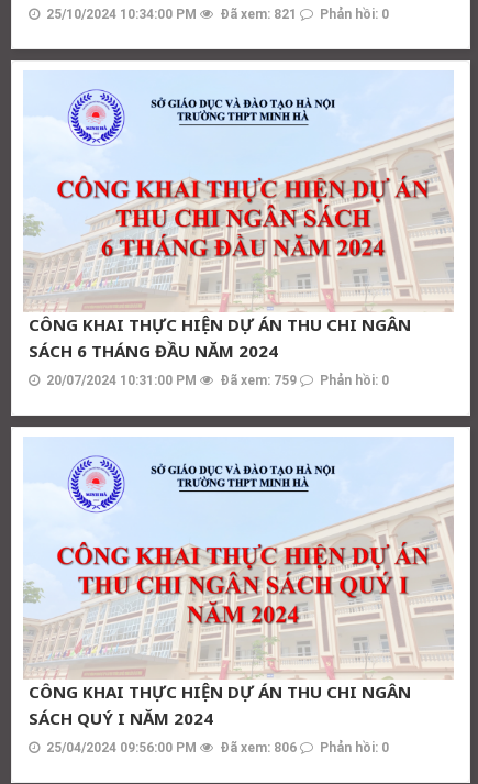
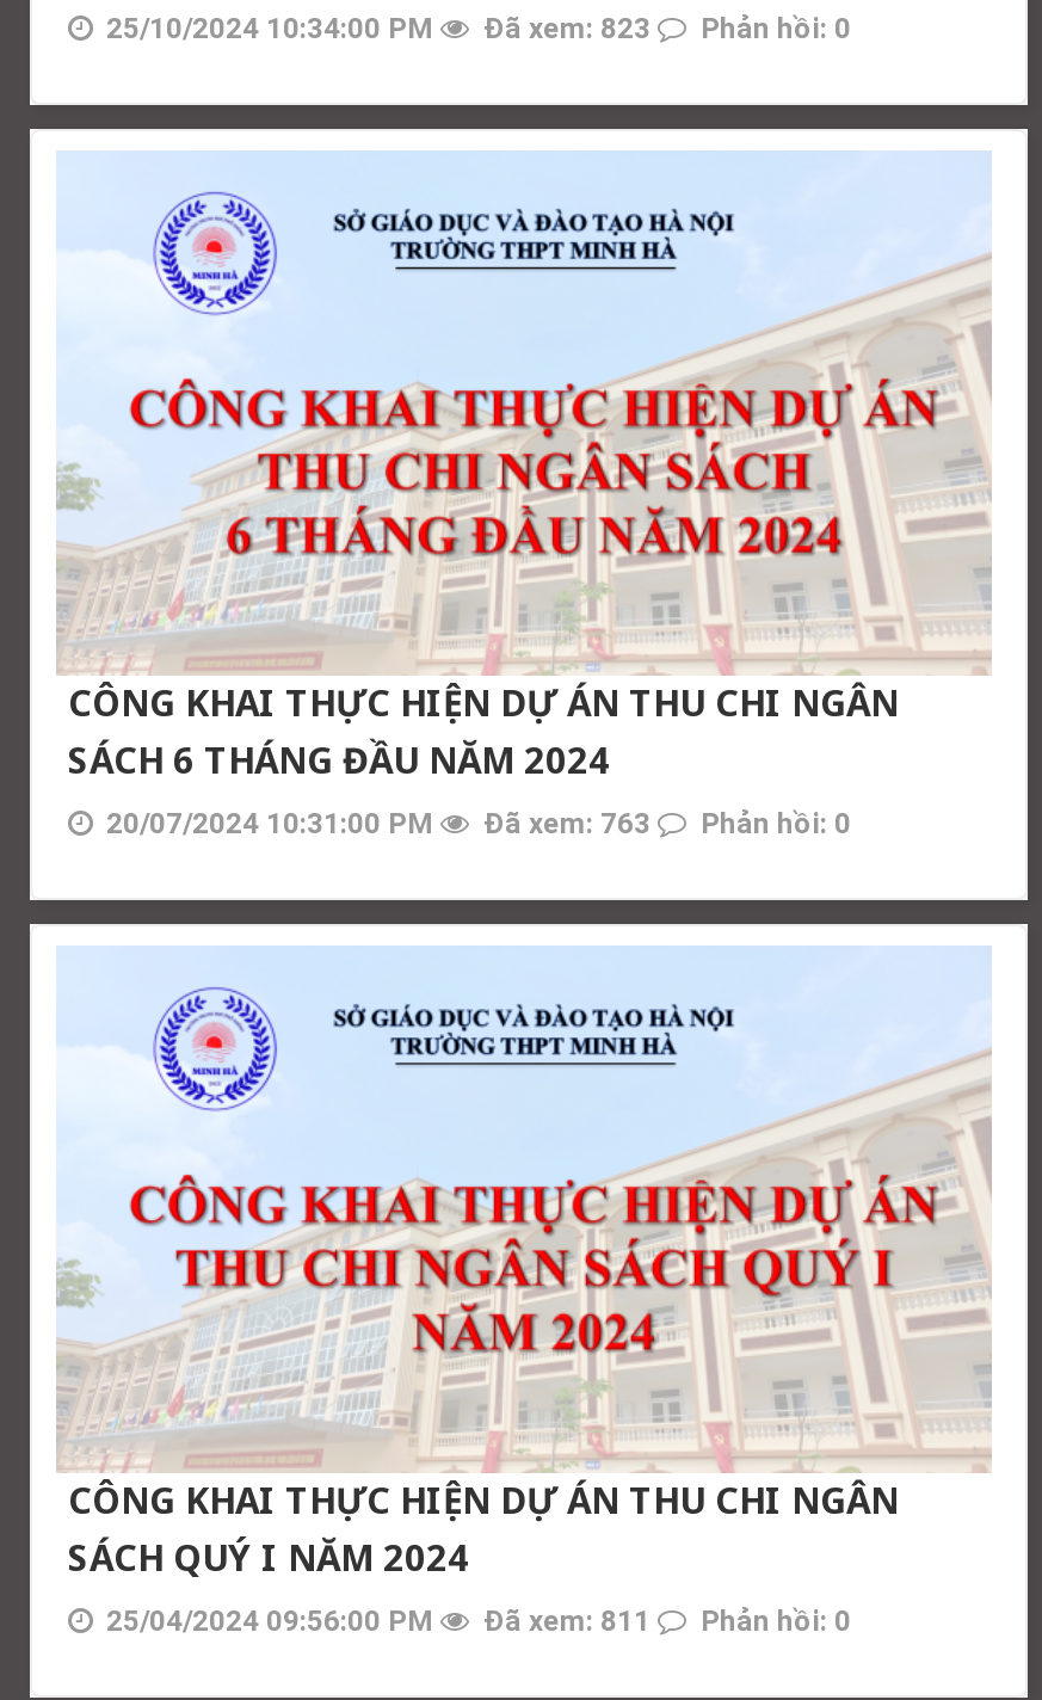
- 25/10/2024 10:34:00 PM Đã xem: 821 Phản hồi: 0
+ 25/10/2024 10:34:00 PM Đã xem: 823 Phản hồi: 0

- 20/07/2024 10:31:00 PM Đã xem: 759 Phản hồi: 0
+ 20/07/2024 10:31:00 PM Đã xem: 763 Phản hồi: 0

- 25/04/2024 09:56:00 PM Đã xem: 806 Phản hồi: 0
+ 25/04/2024 09:56:00 PM Đã xem: 811 Phản hồi: 0
